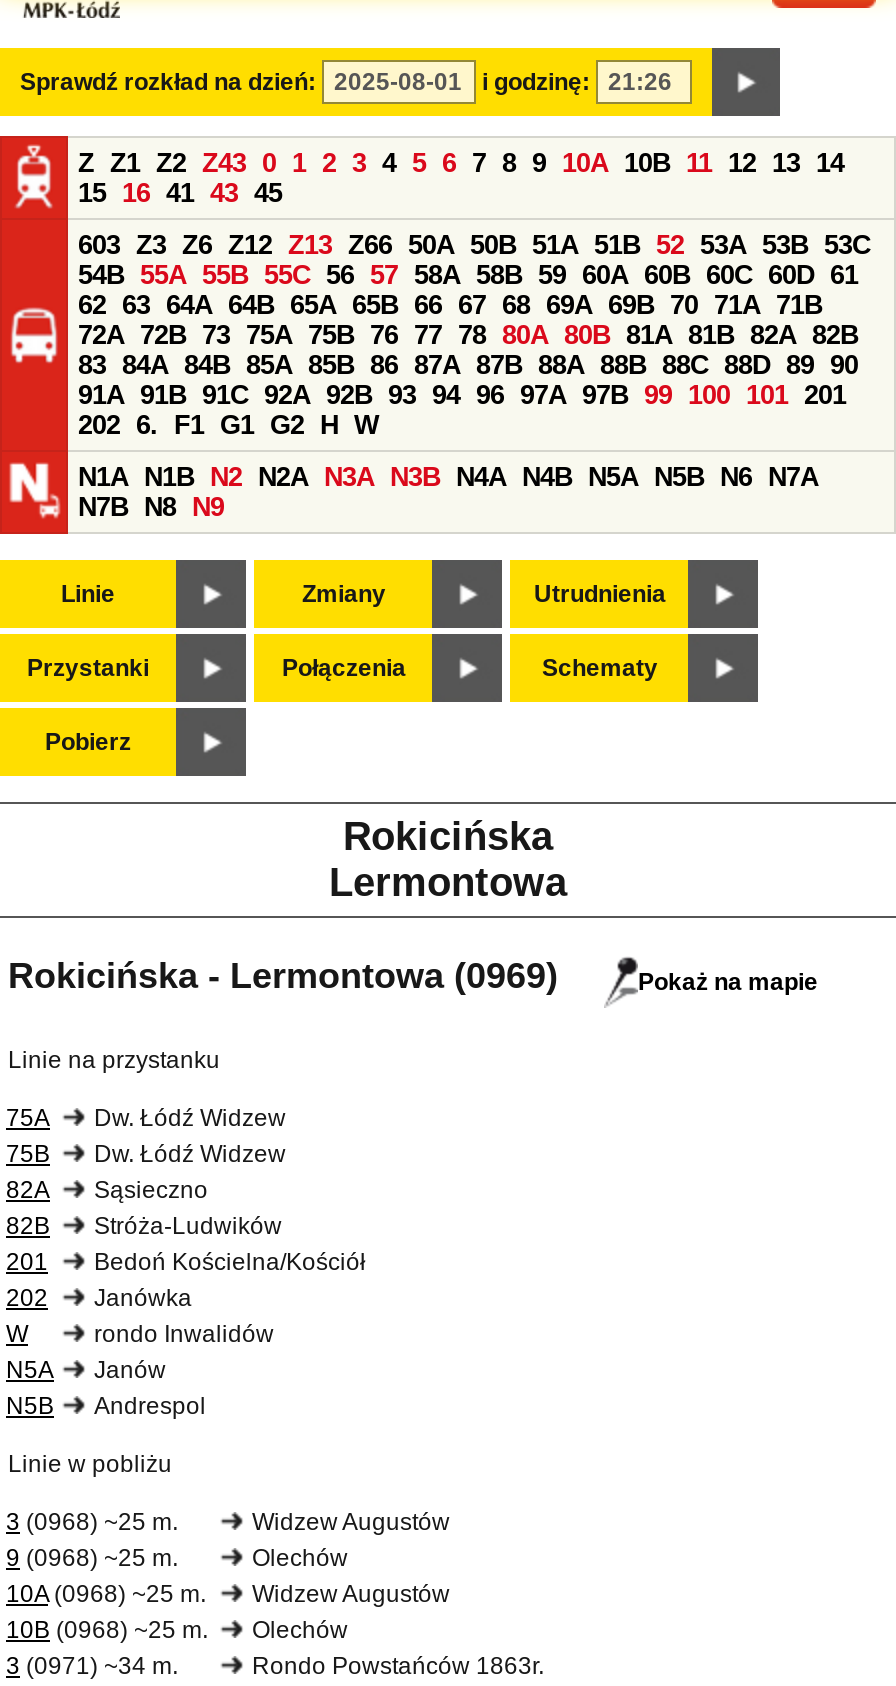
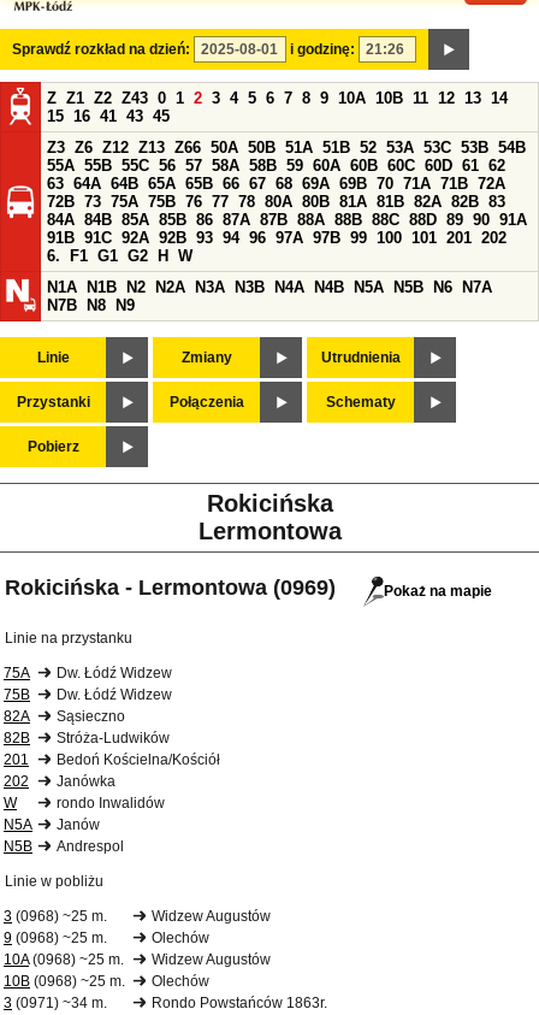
- 603 Z3 Z6 Z12 Z13 Z66 50A 50B 51A 51B 52 53A 53B 53C
- 54B 55A 55B 55C 56 57 58A 58B 59 60A 60B 60C 60D 61
- 62 63 64A 64B 65A 65B 66 67 68 69A 69B 70 71A 71B
- 72A 72B 73 75A 75B 76 77 78 80A 80B 81A 81B 82A 82B
- 83 84A 84B 85A 85B 86 87A 87B 88A 88B 88C 88D 89 90
- 91A 91B 91C 92A 92B 93 94 96 97A 97B 99 100 101 201
- 202 6. F1 G1 G2 H W
+ Z3 Z6 Z12 Z13 Z66 50A 50B 51A 51B 52 53A 53C 53B 54B
+ 55A 55B 55C 56 57 58A 58B 59 60A 60B 60C 60D 61 62
+ 63 64A 64B 65A 65B 66 67 68 69A 69B 70 71A 71B 72A
+ 72B 73 75A 75B 76 77 78 80A 80B 81A 81B 82A 82B 83
+ 84A 84B 85A 85B 86 87A 87B 88A 88B 88C 88D 89 90 91A
+ 91B 91C 92A 92B 93 94 96 97A 97B 99 100 101 201 202
+ 6. F1 G1 G2 H W
